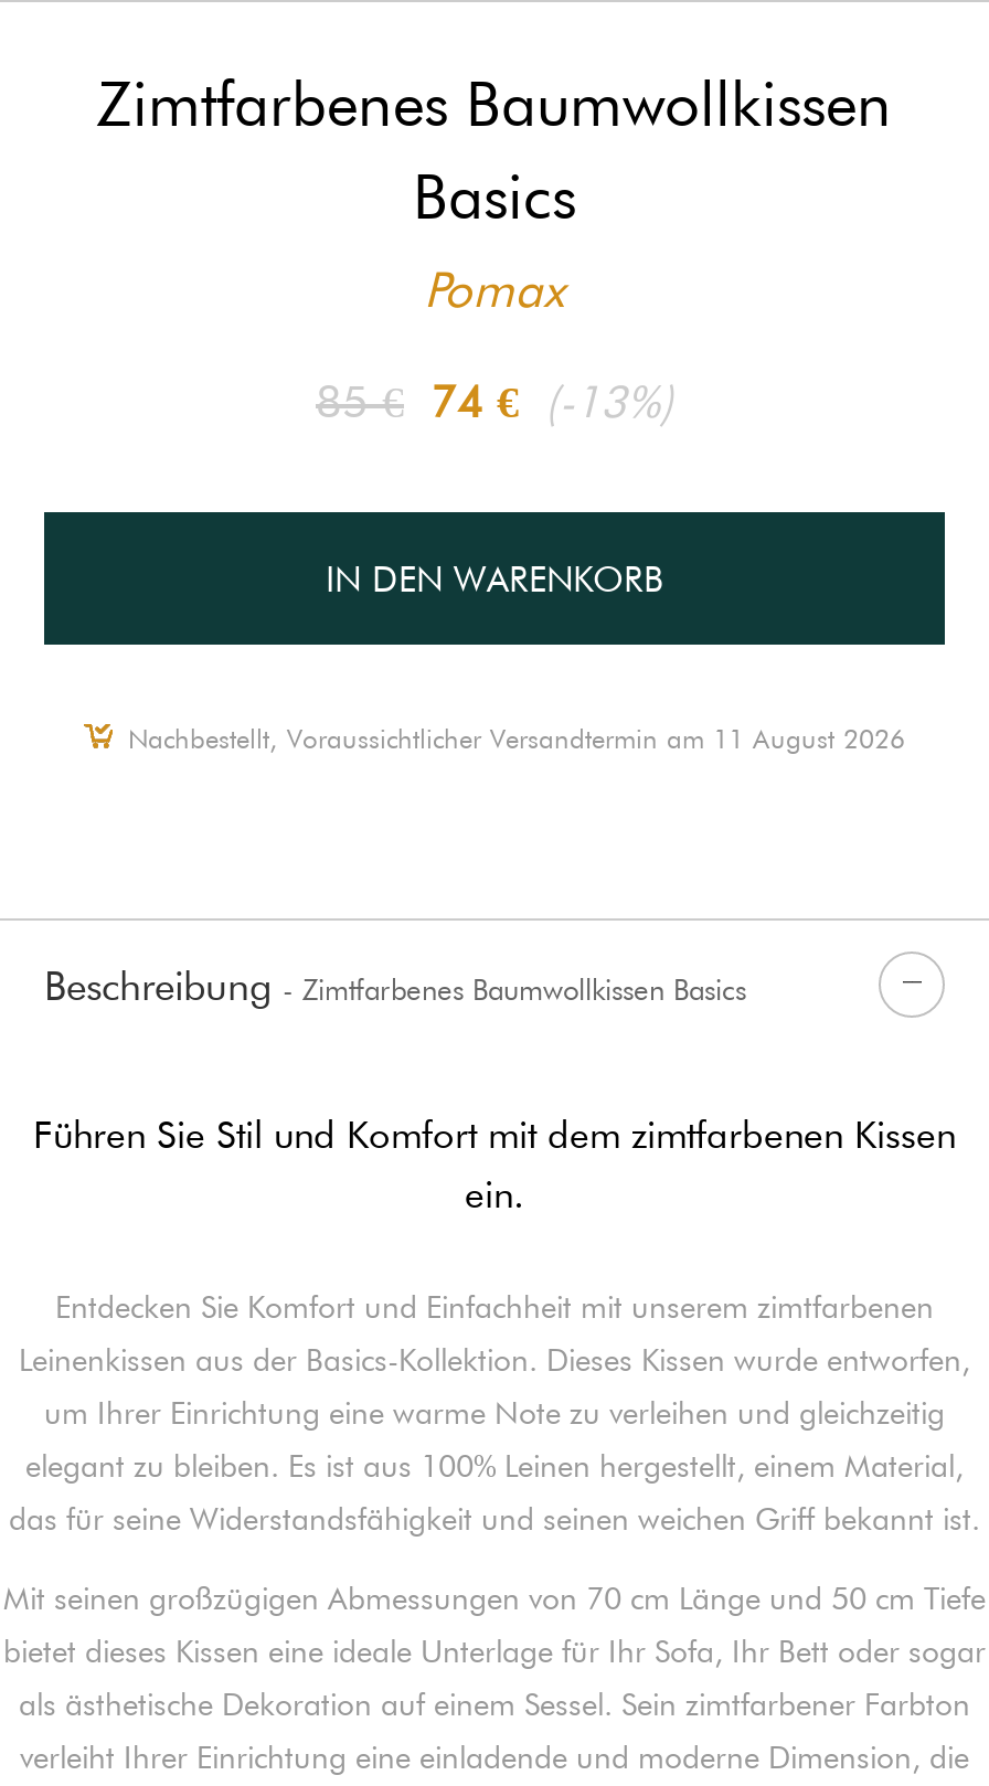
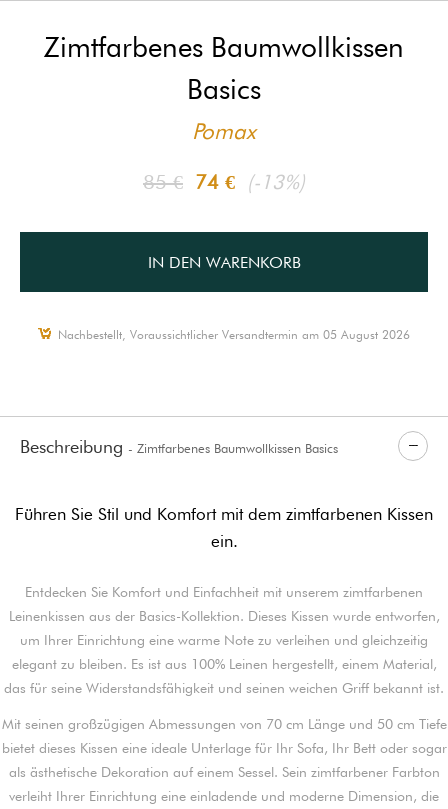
- Nachbestellt, Voraussichtlicher Versandtermin am 11 August 2026
+ Nachbestellt, Voraussichtlicher Versandtermin am 05 August 2026
